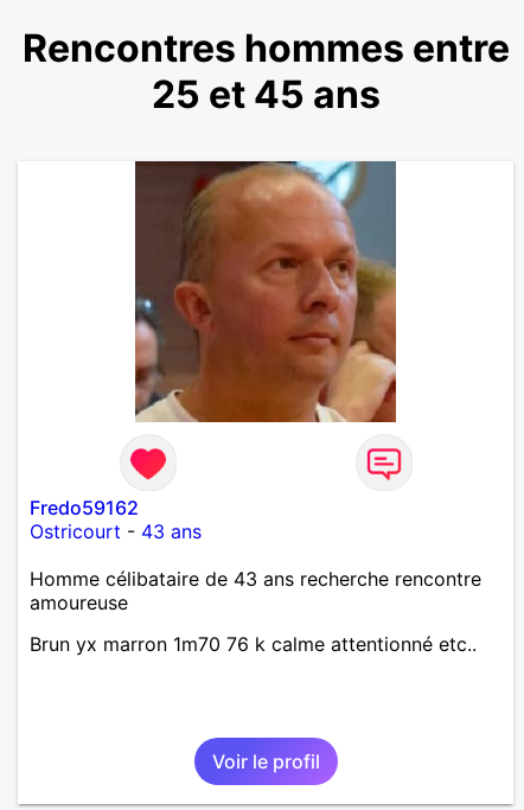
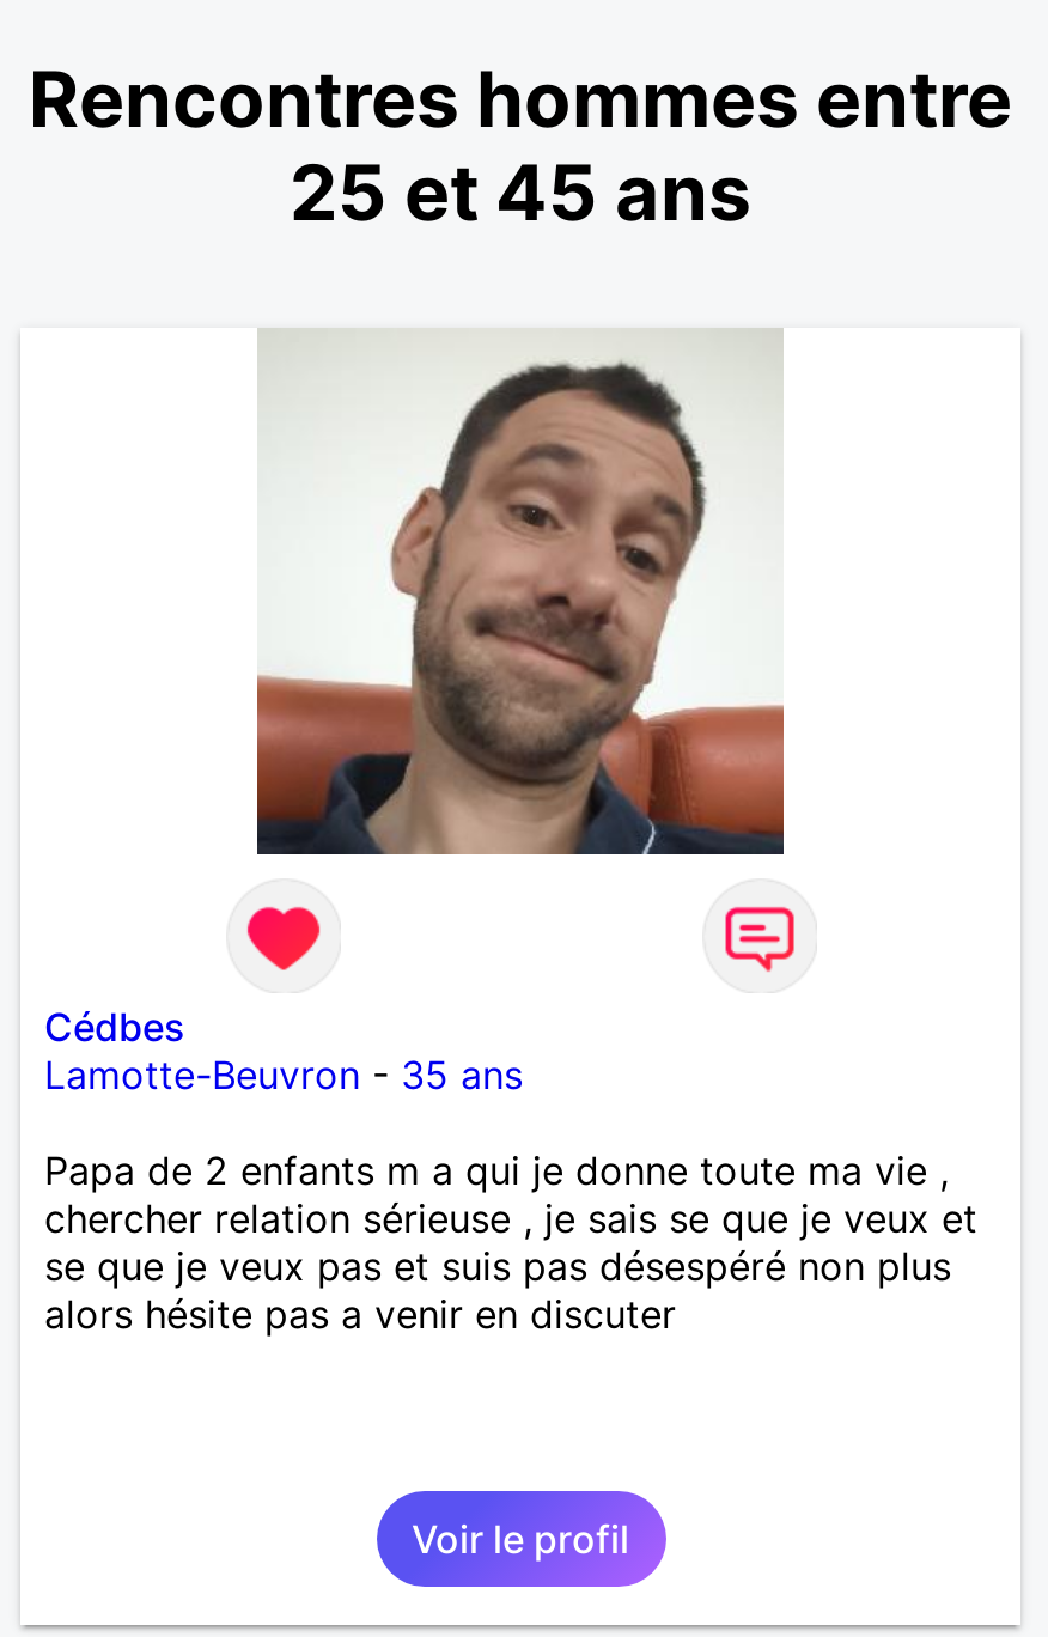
- [image]
+ [image]

- Fredo59162
- Ostricourt - 43 ans
- Homme célibataire de 43 ans recherche rencontre
- amoureuse
- Brun yx marron 1m70 76 k calme attentionné etc..
+ Cédbes
+ Lamotte-Beuvron - 35 ans
+ Papa de 2 enfants m a qui je donne toute ma vie ,
+ chercher relation sérieuse , je sais se que je veux et
+ se que je veux pas et suis pas désespéré non plus
+ alors hésite pas a venir en discuter
